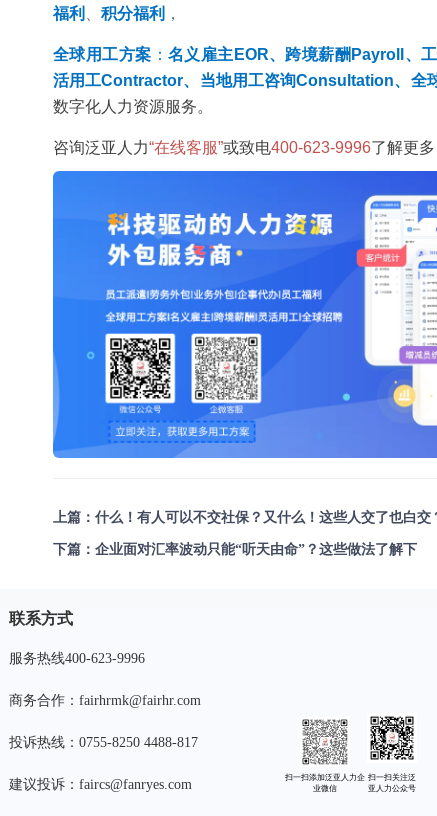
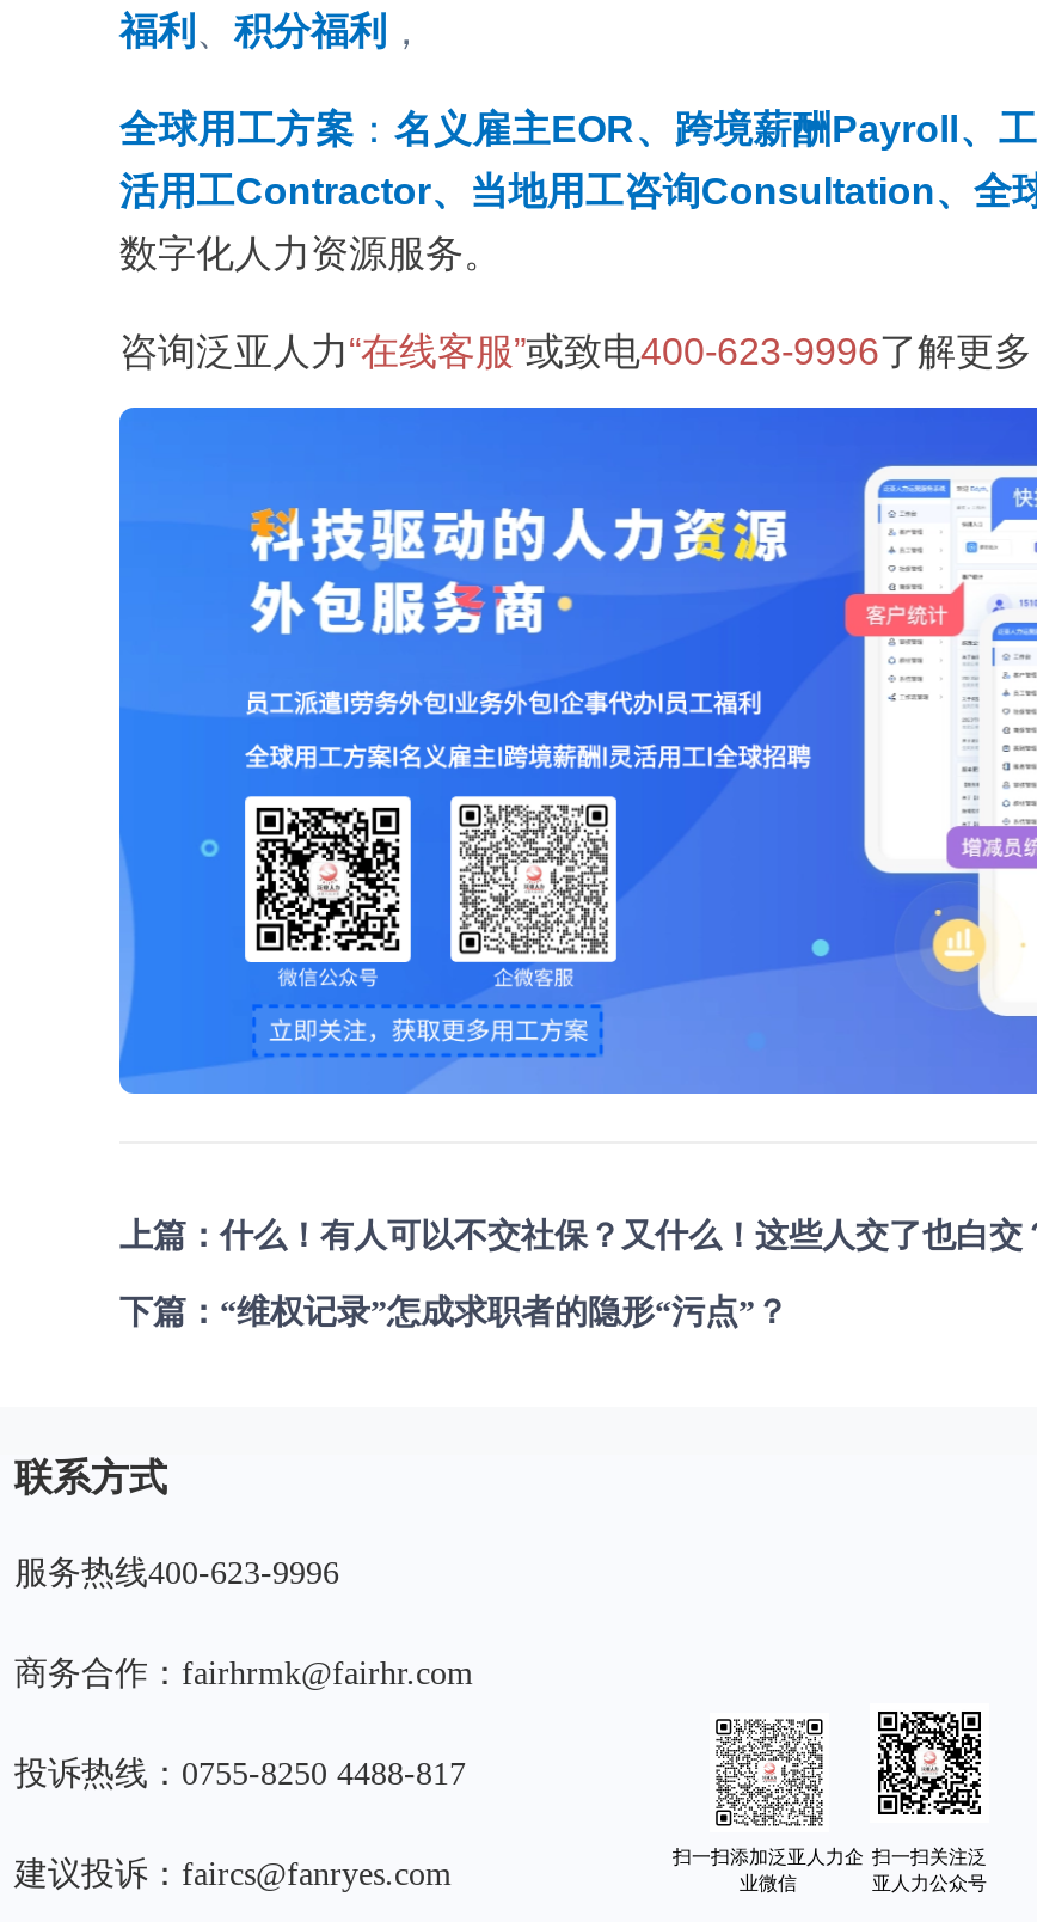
- 下篇：企业面对汇率波动只能“听天由命”？这些做法了解下
+ 下篇：“维权记录”怎成求职者的隐形“污点”？
